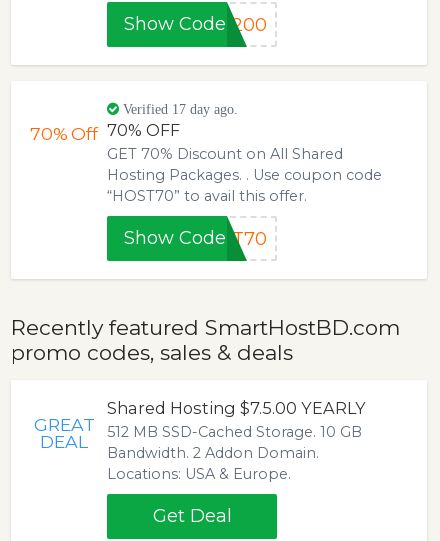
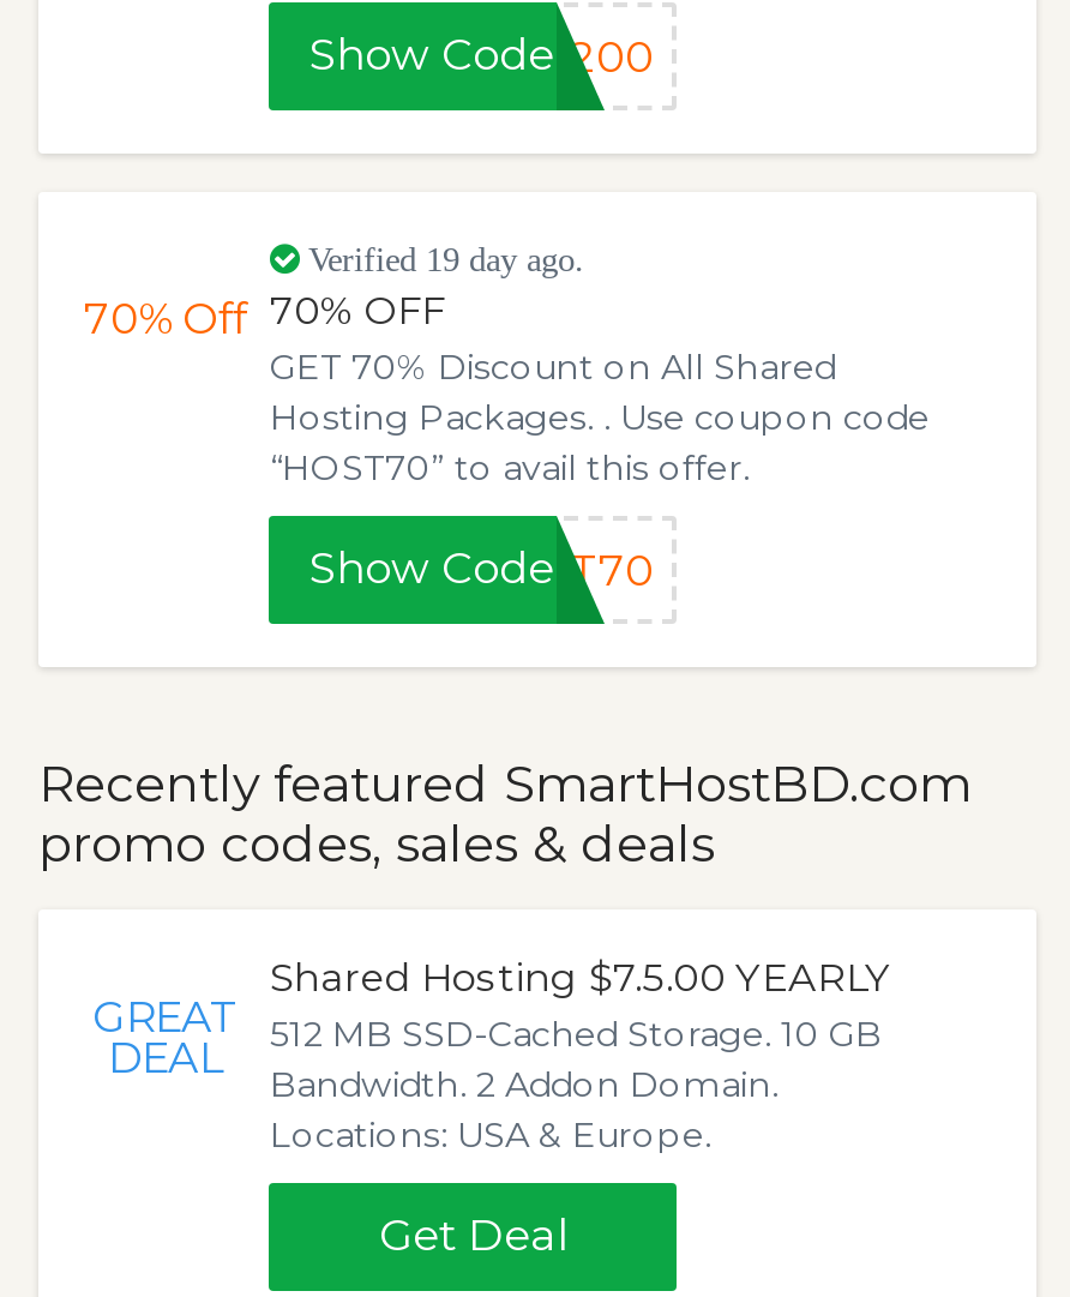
- Verified 17 day ago.
+ Verified 19 day ago.
